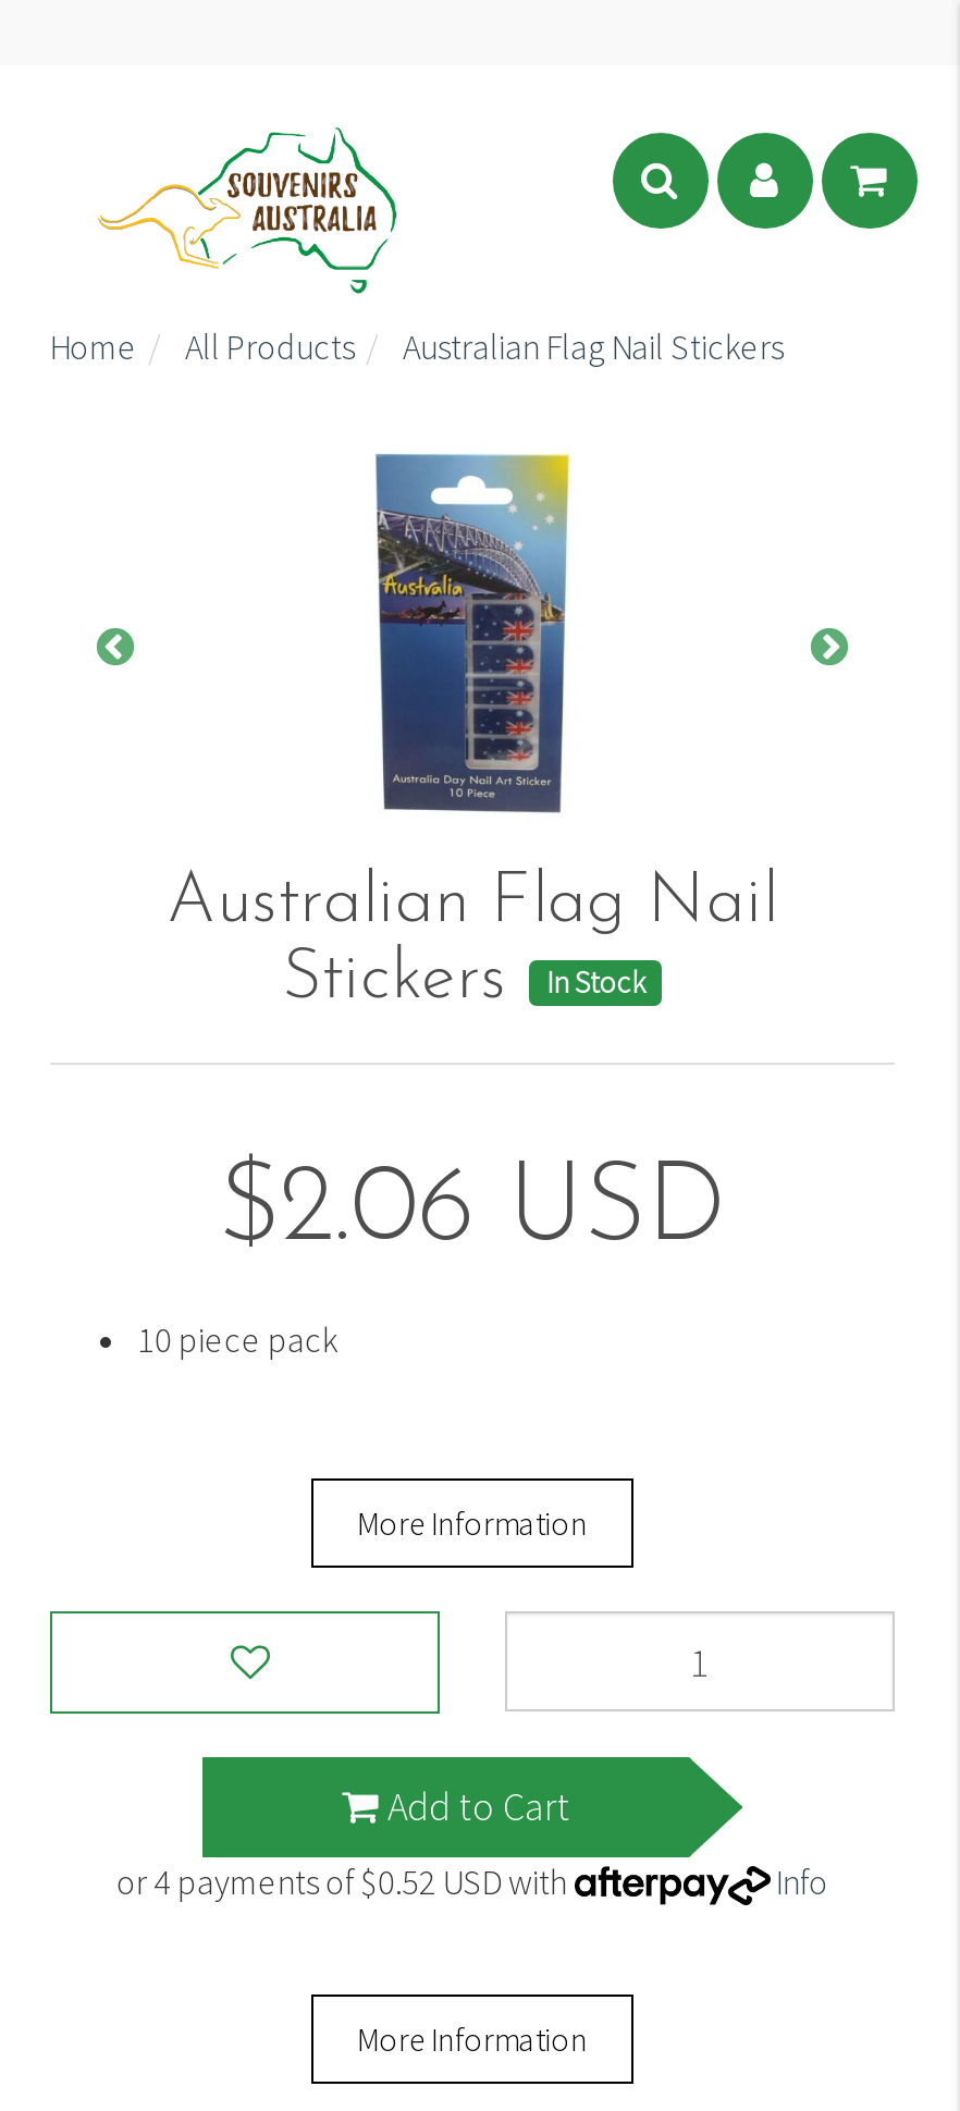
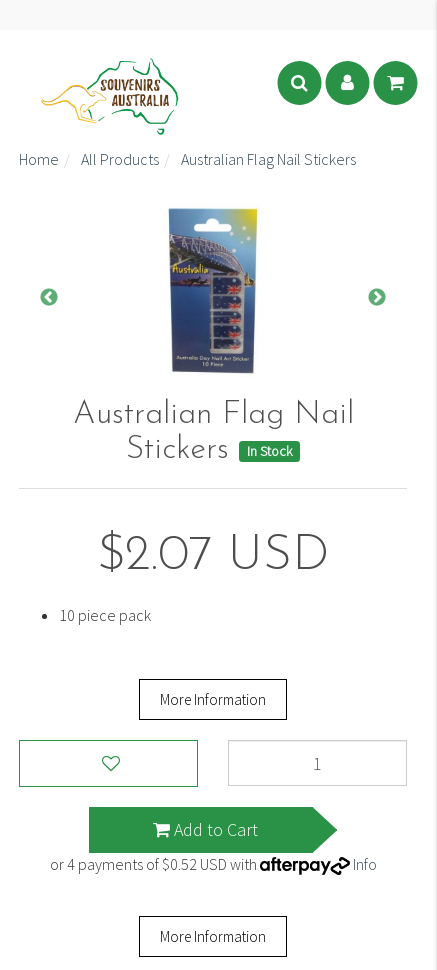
- $2.06 USD
+ $2.07 USD
